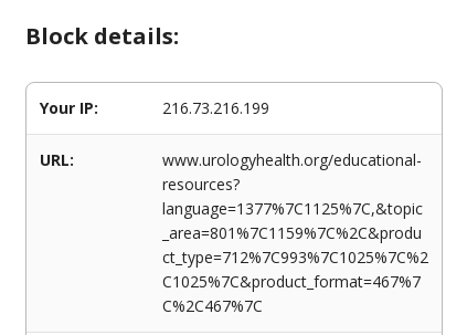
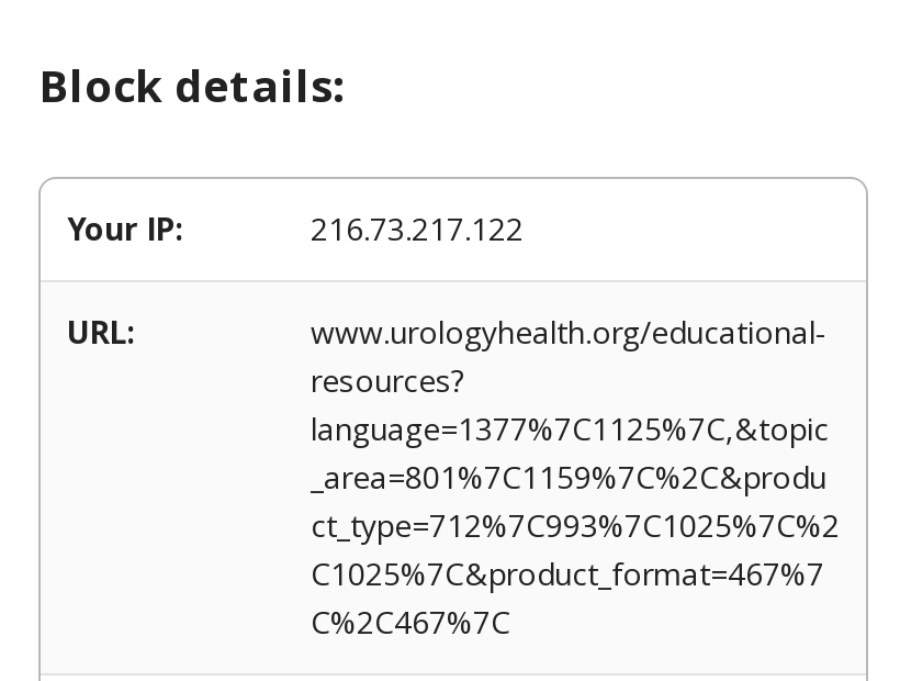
- 216.73.216.199
+ 216.73.217.122
